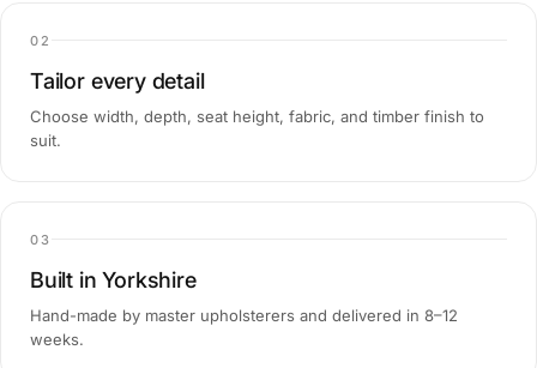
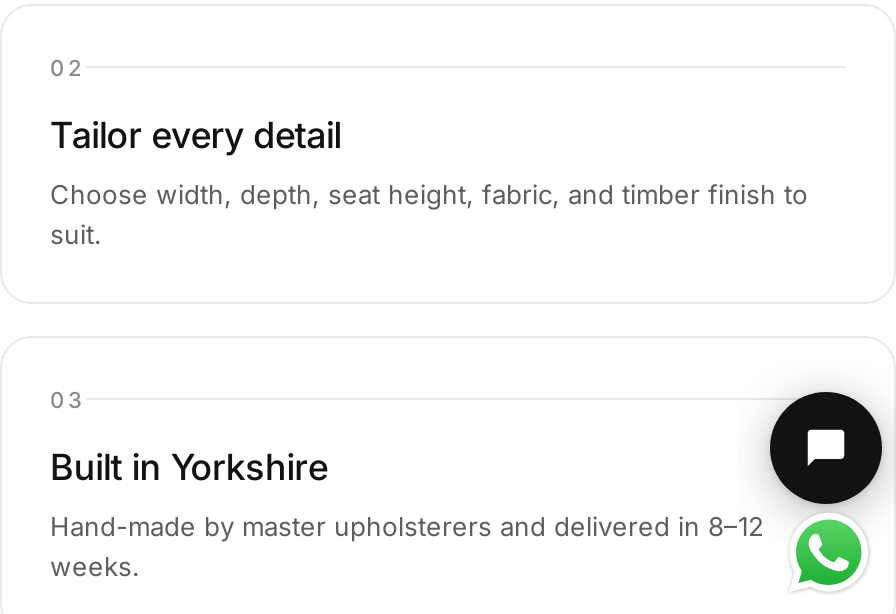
+ [image]
